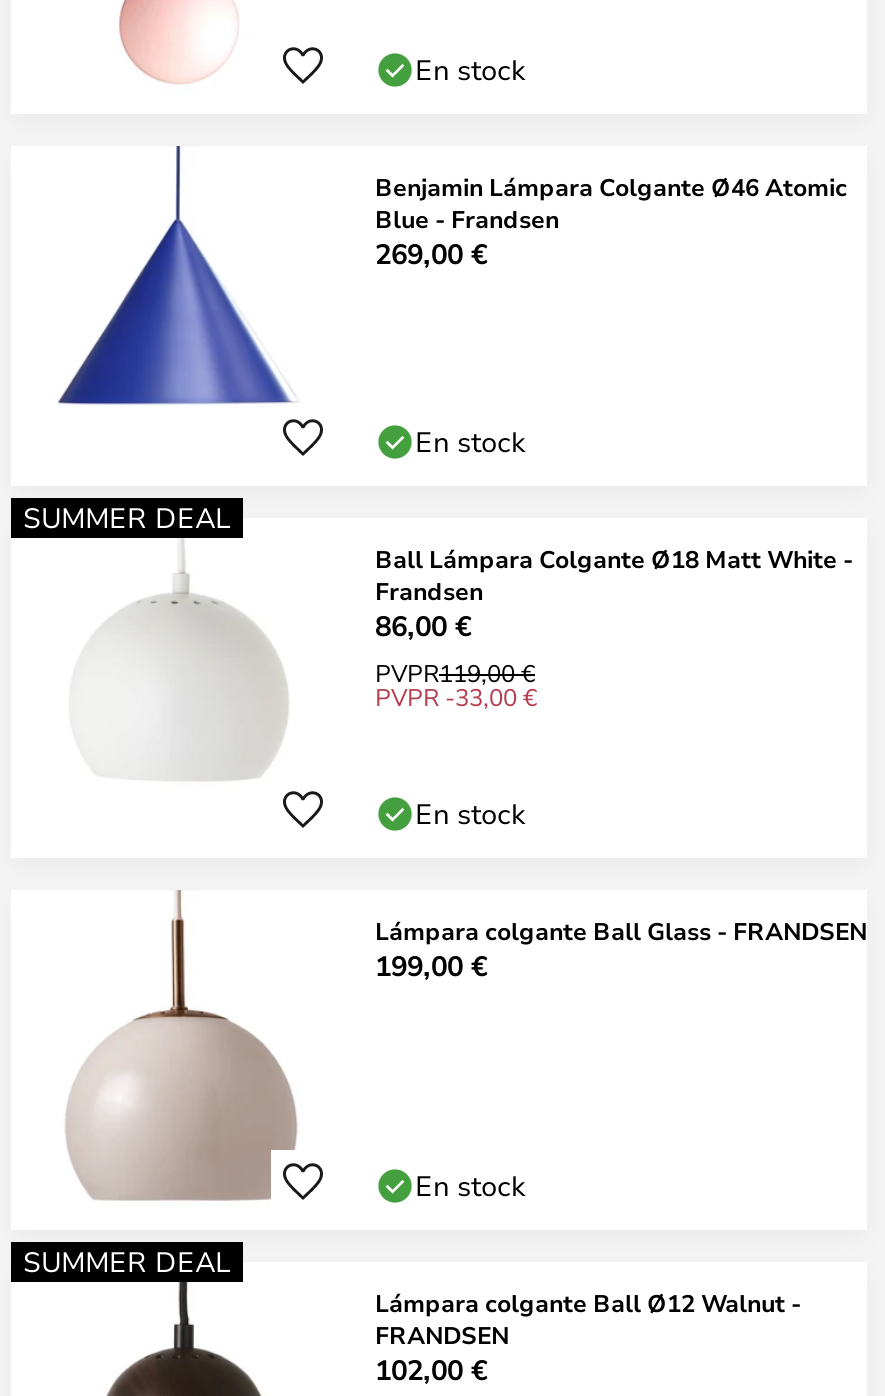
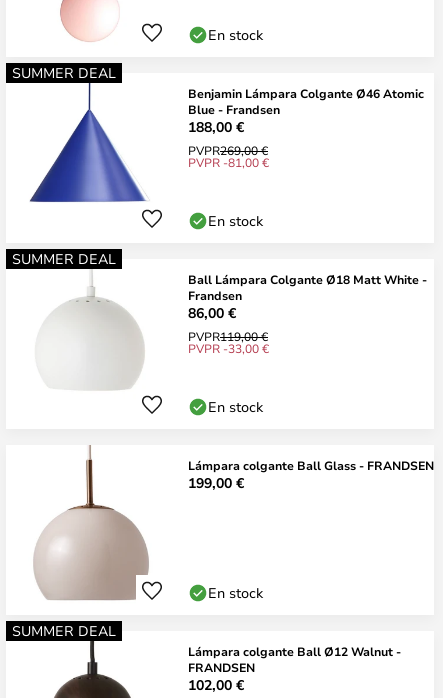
+ SUMMER DEAL

- 269,00 €
+ 188,00 €
+ PVPR269,00 €
+ PVPR -81,00 €
